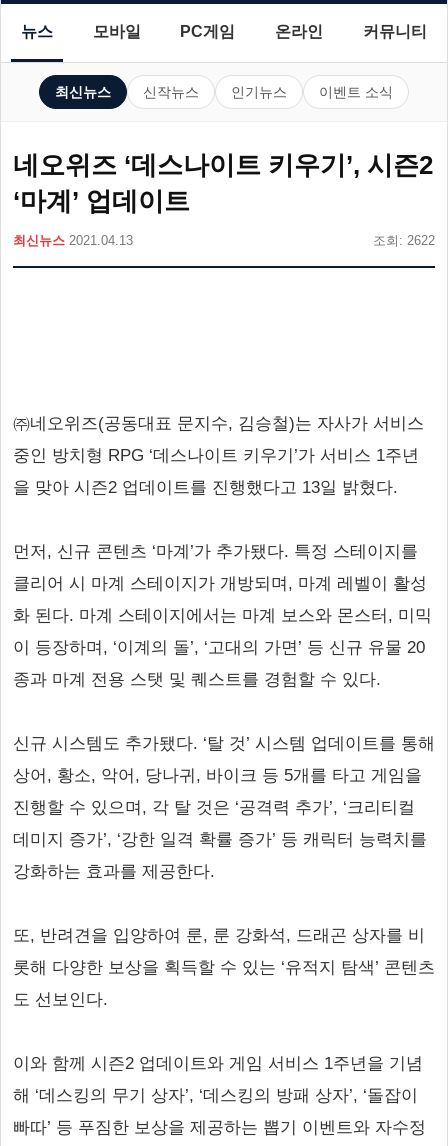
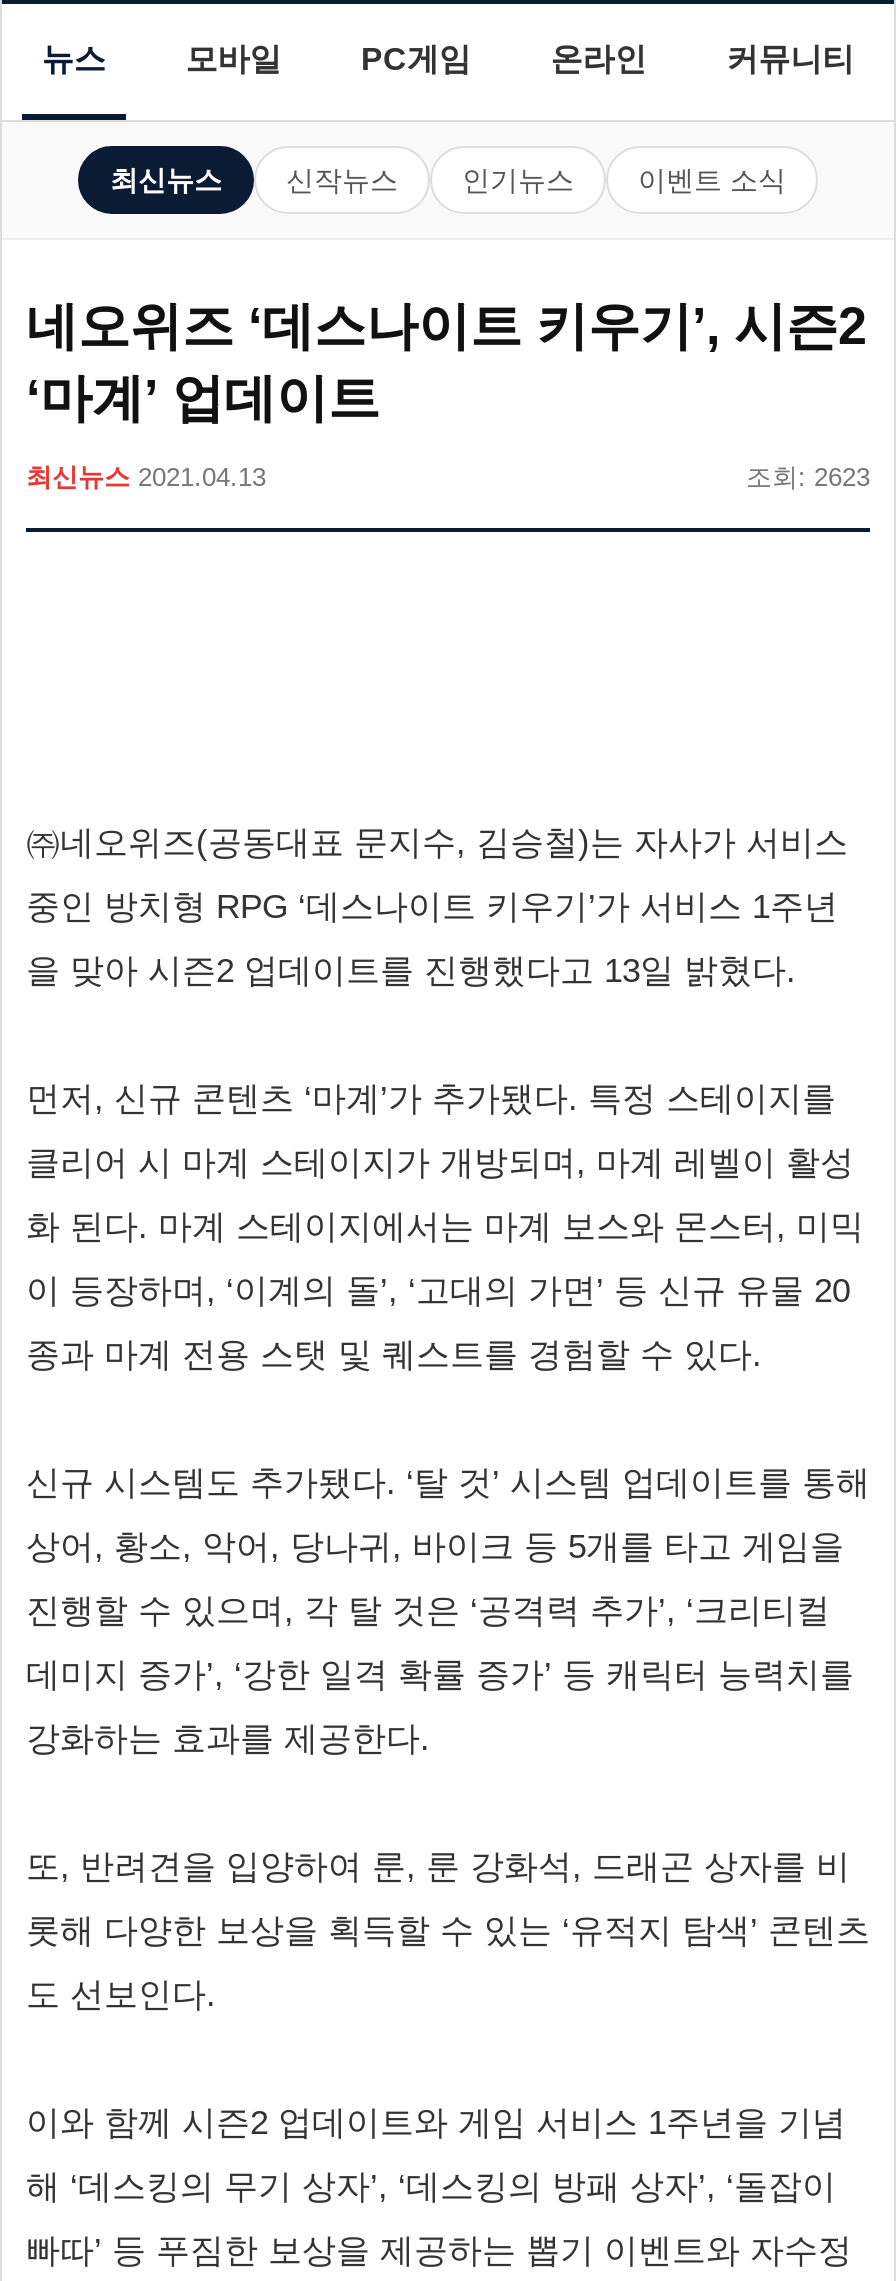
- 조회: 2622
+ 조회: 2623
